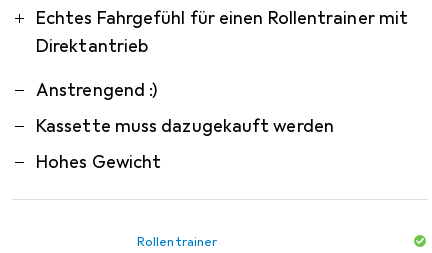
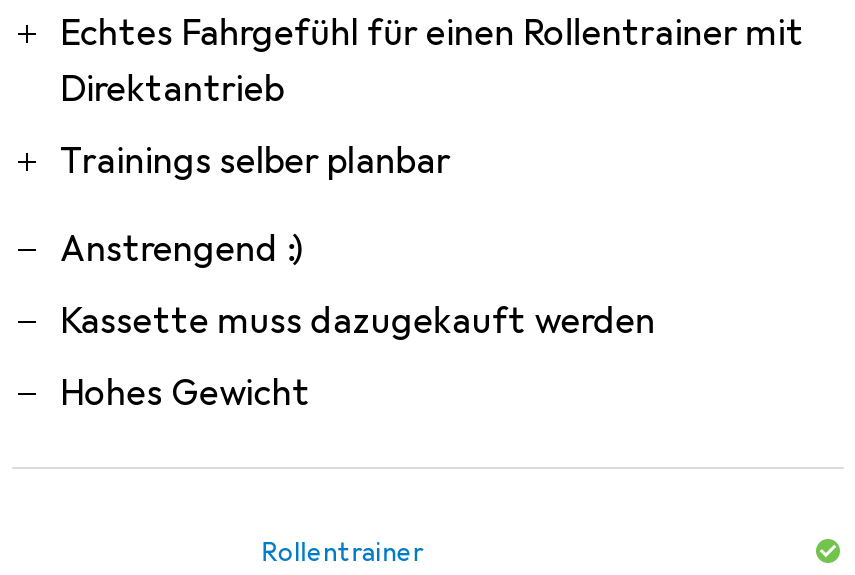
+ Trainings selber planbar
